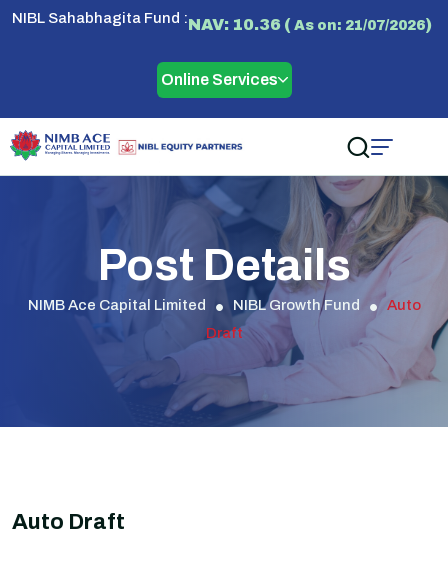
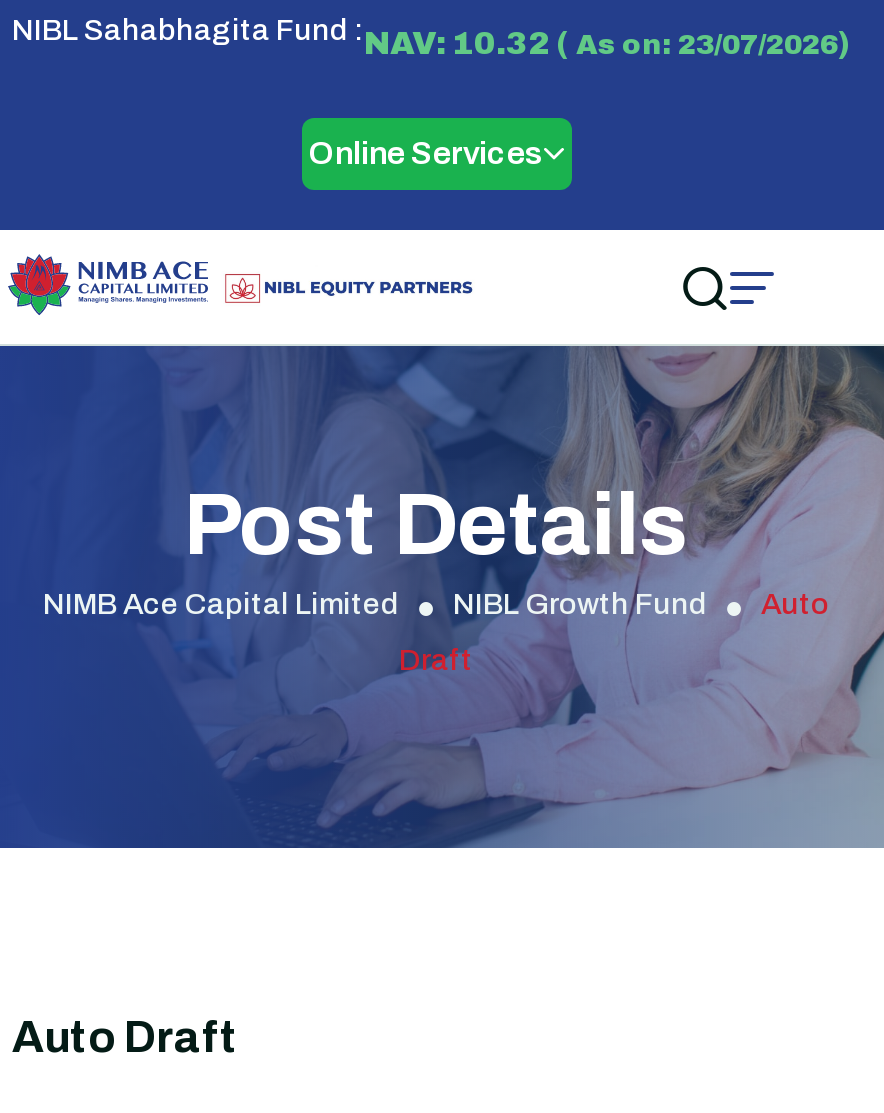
- NIBL Sahabhagita Fund : NAV: 10.36 (As on: 21/07/2026)
+ NIBL Sahabhagita Fund : NAV: 10.32 (As on: 23/07/2026)
